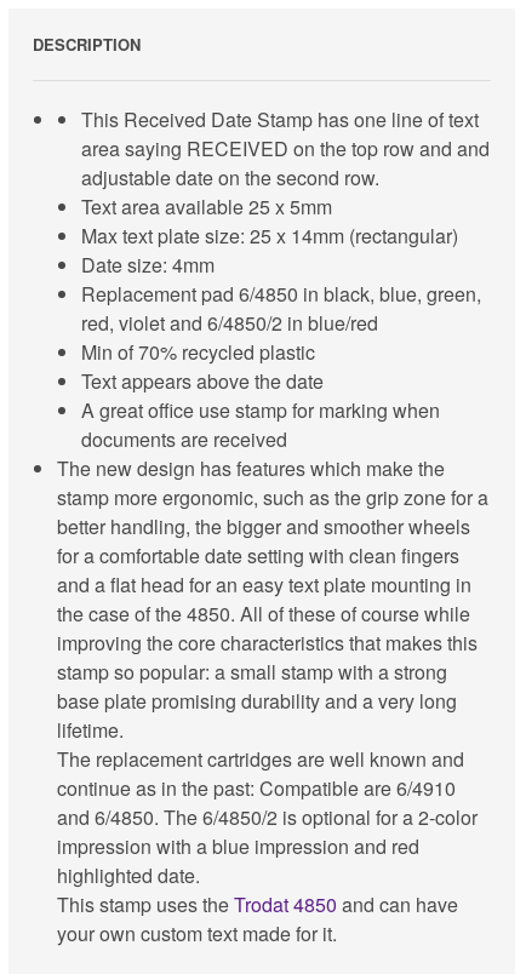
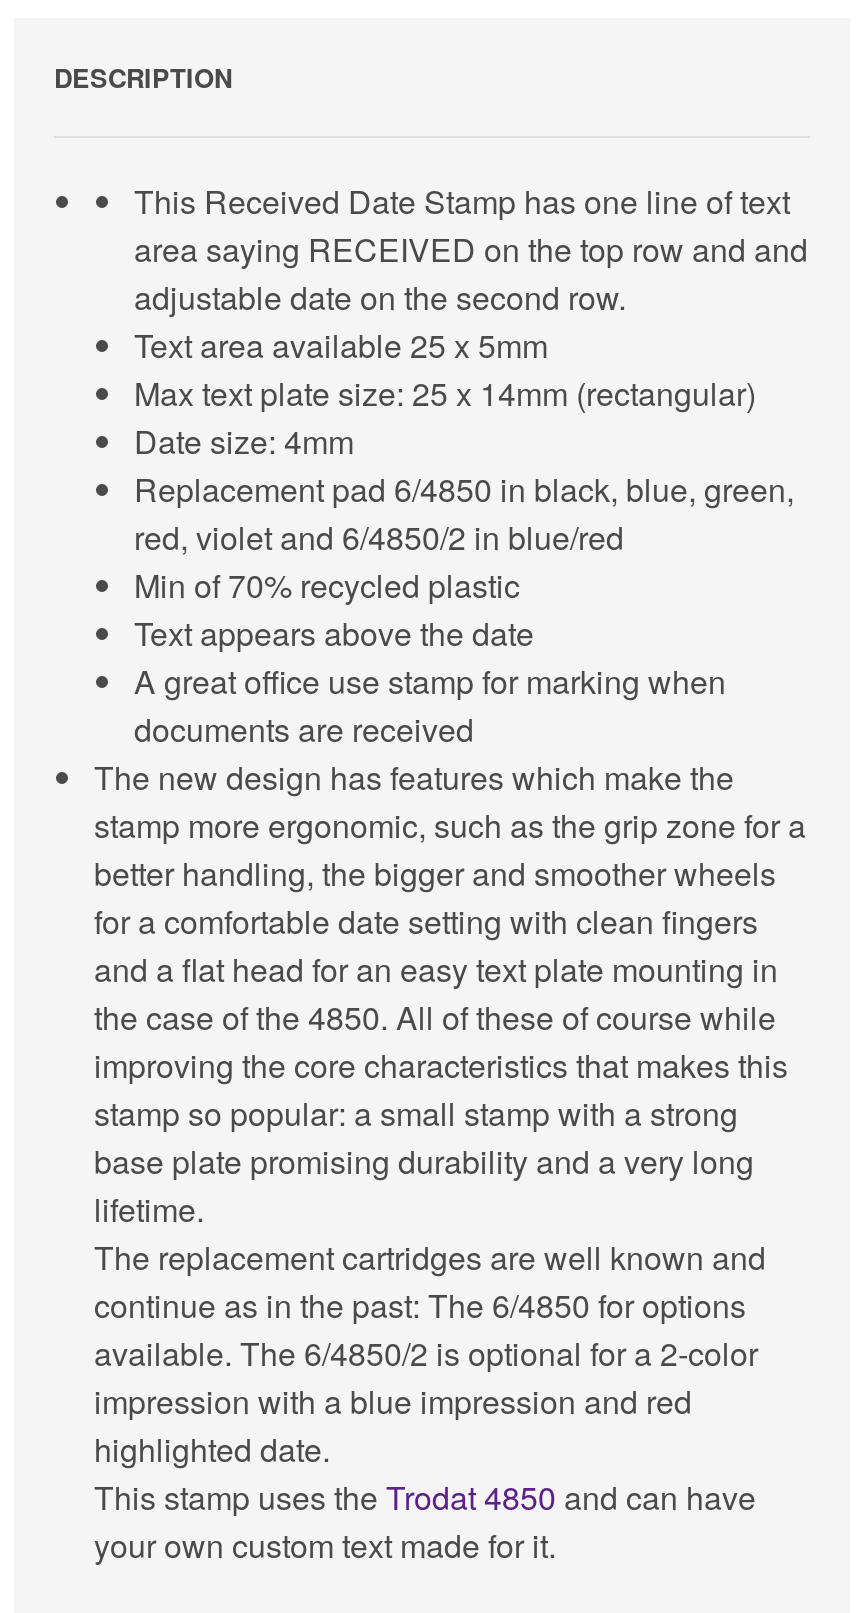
- continue as in the past: Compatible are 6/4910
- and 6/4850. The 6/4850/2 is optional for a 2-color
+ continue as in the past: The 6/4850 for options
+ available. The 6/4850/2 is optional for a 2-color
